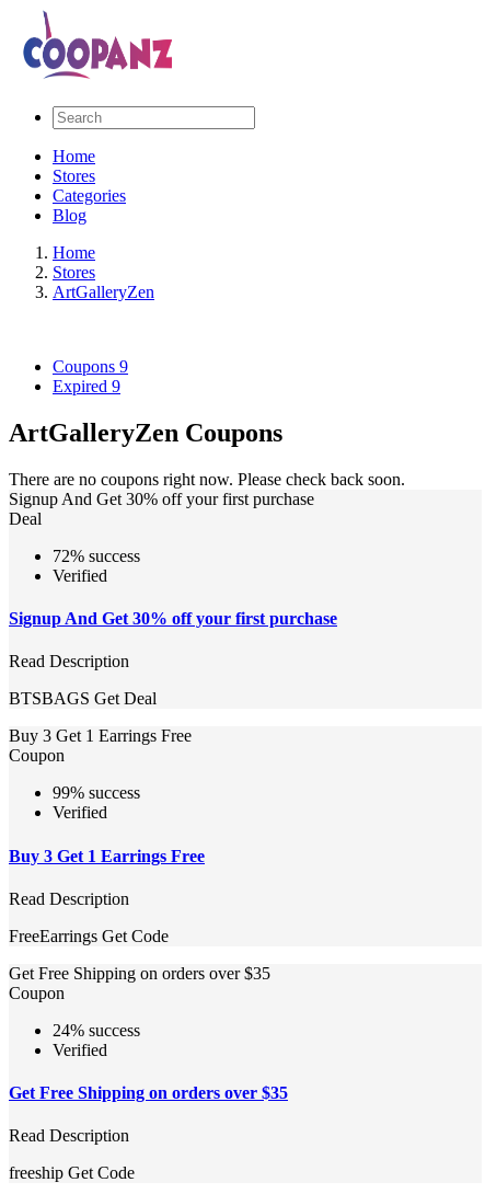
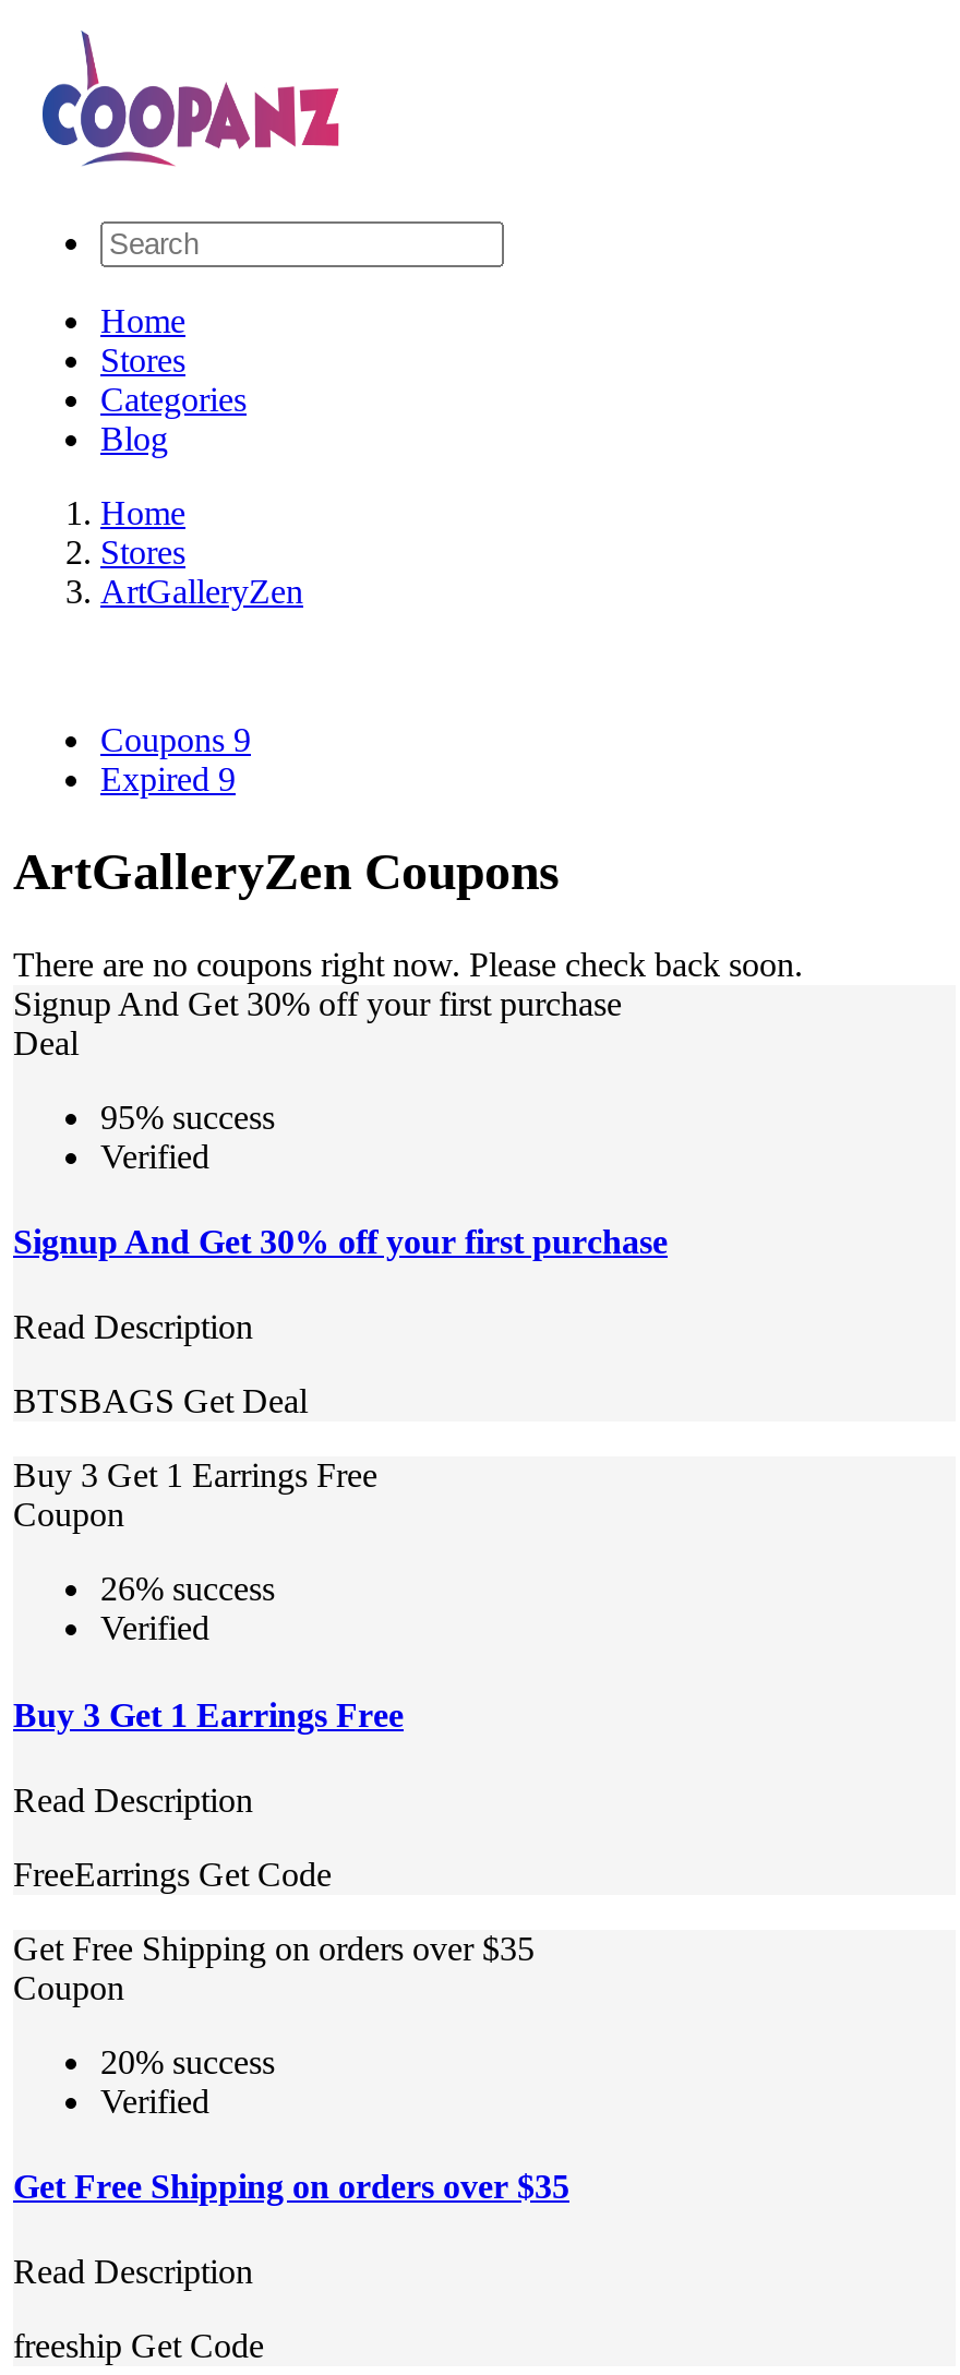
- 72% success
+ 95% success

- 99% success
+ 26% success

- 24% success
+ 20% success
